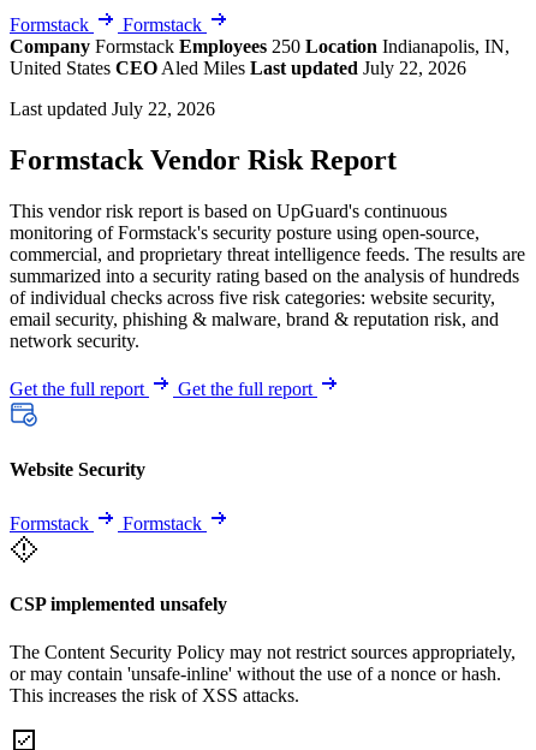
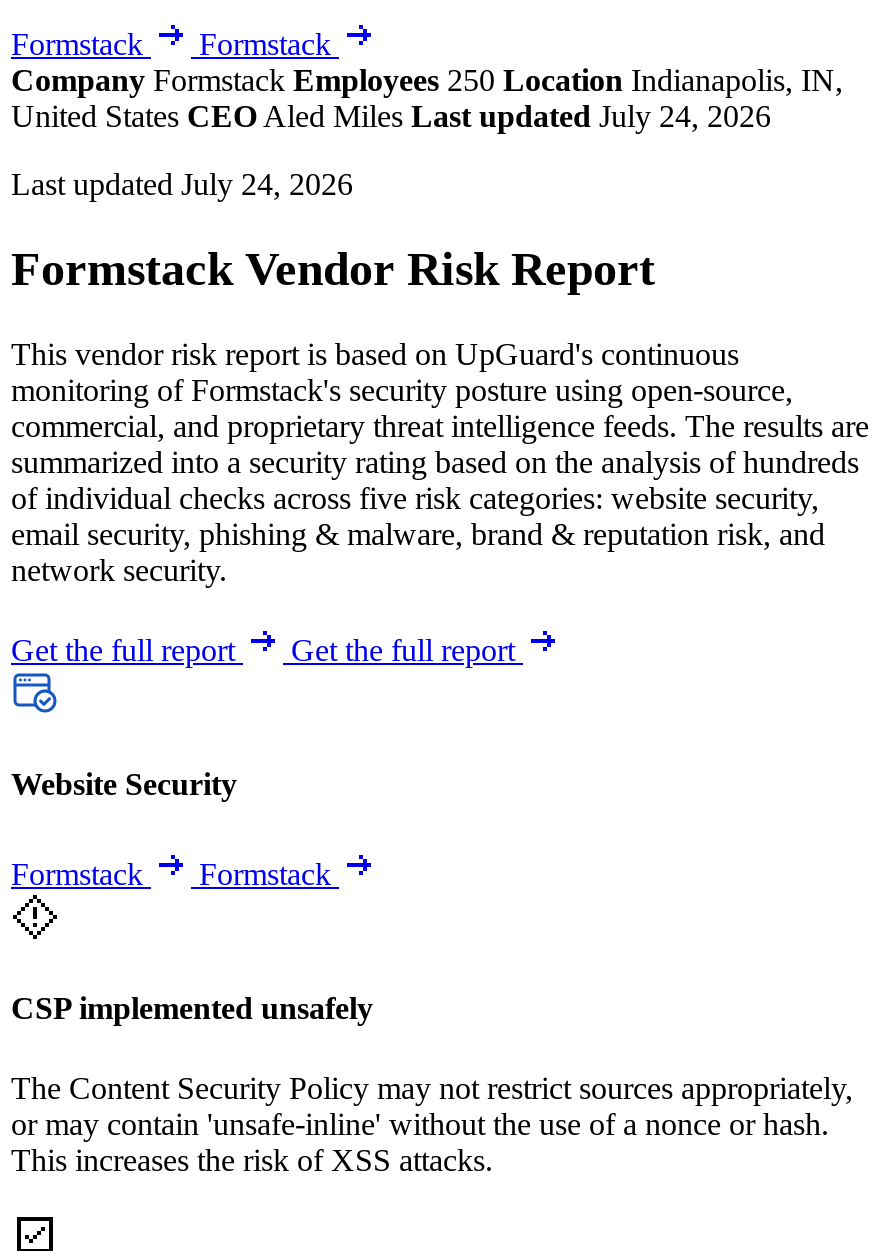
- United States CEO Aled Miles Last updated July 22, 2026
+ United States CEO Aled Miles Last updated July 24, 2026

- Last updated July 22, 2026
+ Last updated July 24, 2026
